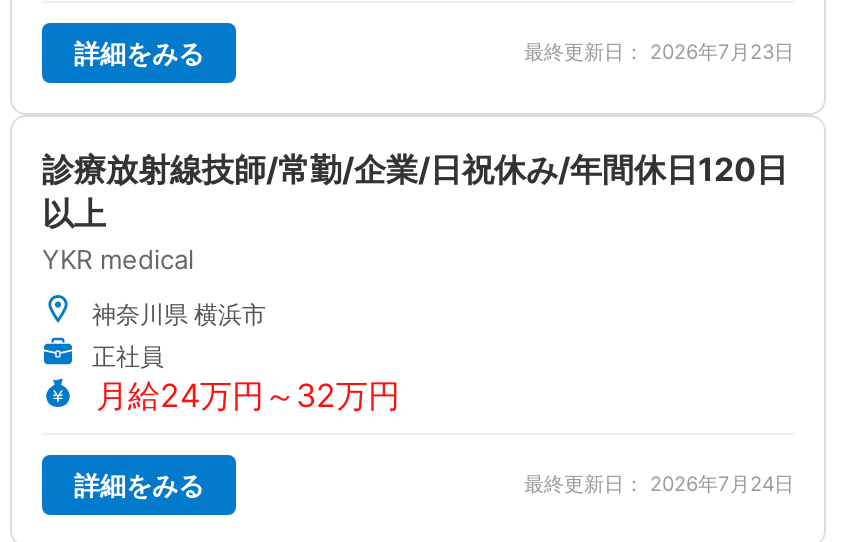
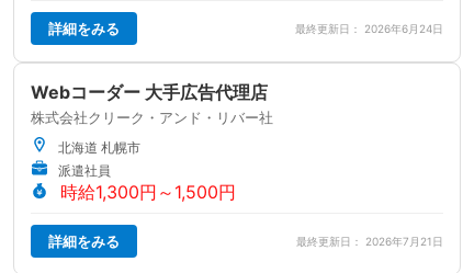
- 最終更新日： 2026年7月23日
+ 最終更新日： 2026年6月24日

- 診療放射線技師/常勤/企業/日祝休み/年間休日120日
- 以上
- YKR medical
+ Webコーダー 大手広告代理店
+ 株式会社クリーク・アンド・リバー社

- 神奈川県 横浜市
- 正社員
- 月給24万円～32万円
+ 北海道 札幌市
+ 派遣社員
+ 時給1,300円～1,500円

- 最終更新日： 2026年7月24日
+ 最終更新日： 2026年7月21日
